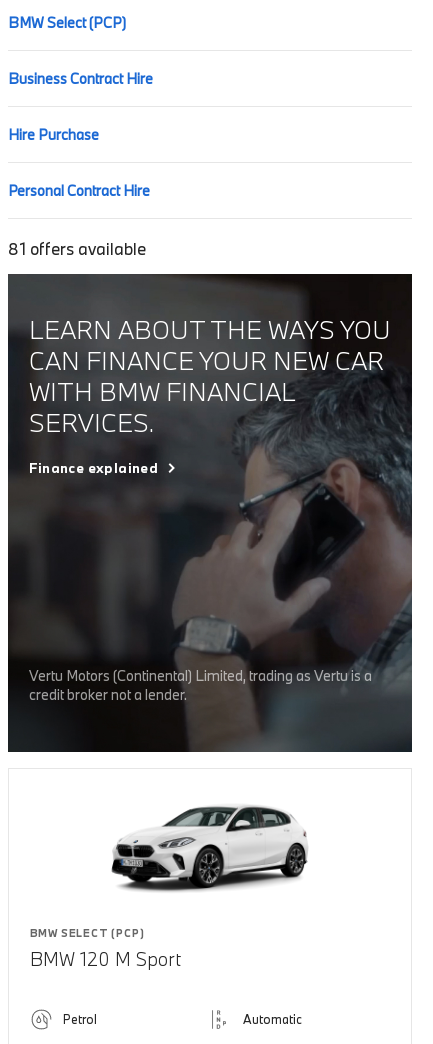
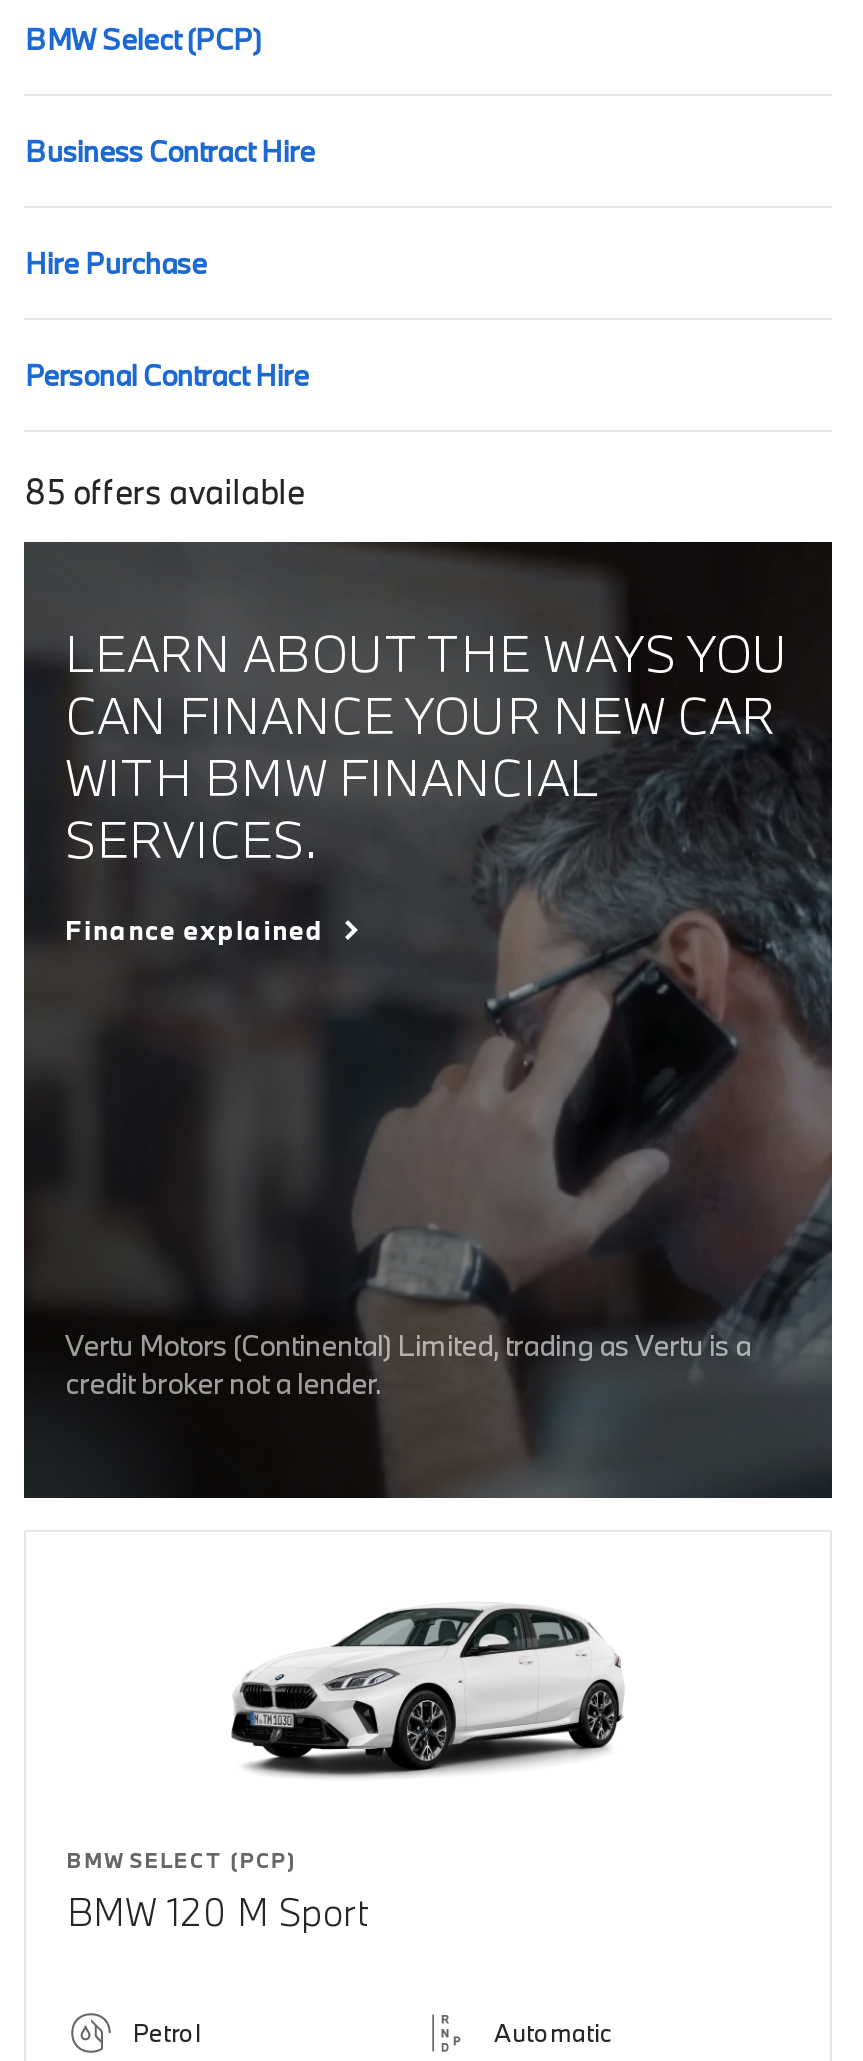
- 81 offers available
+ 85 offers available
